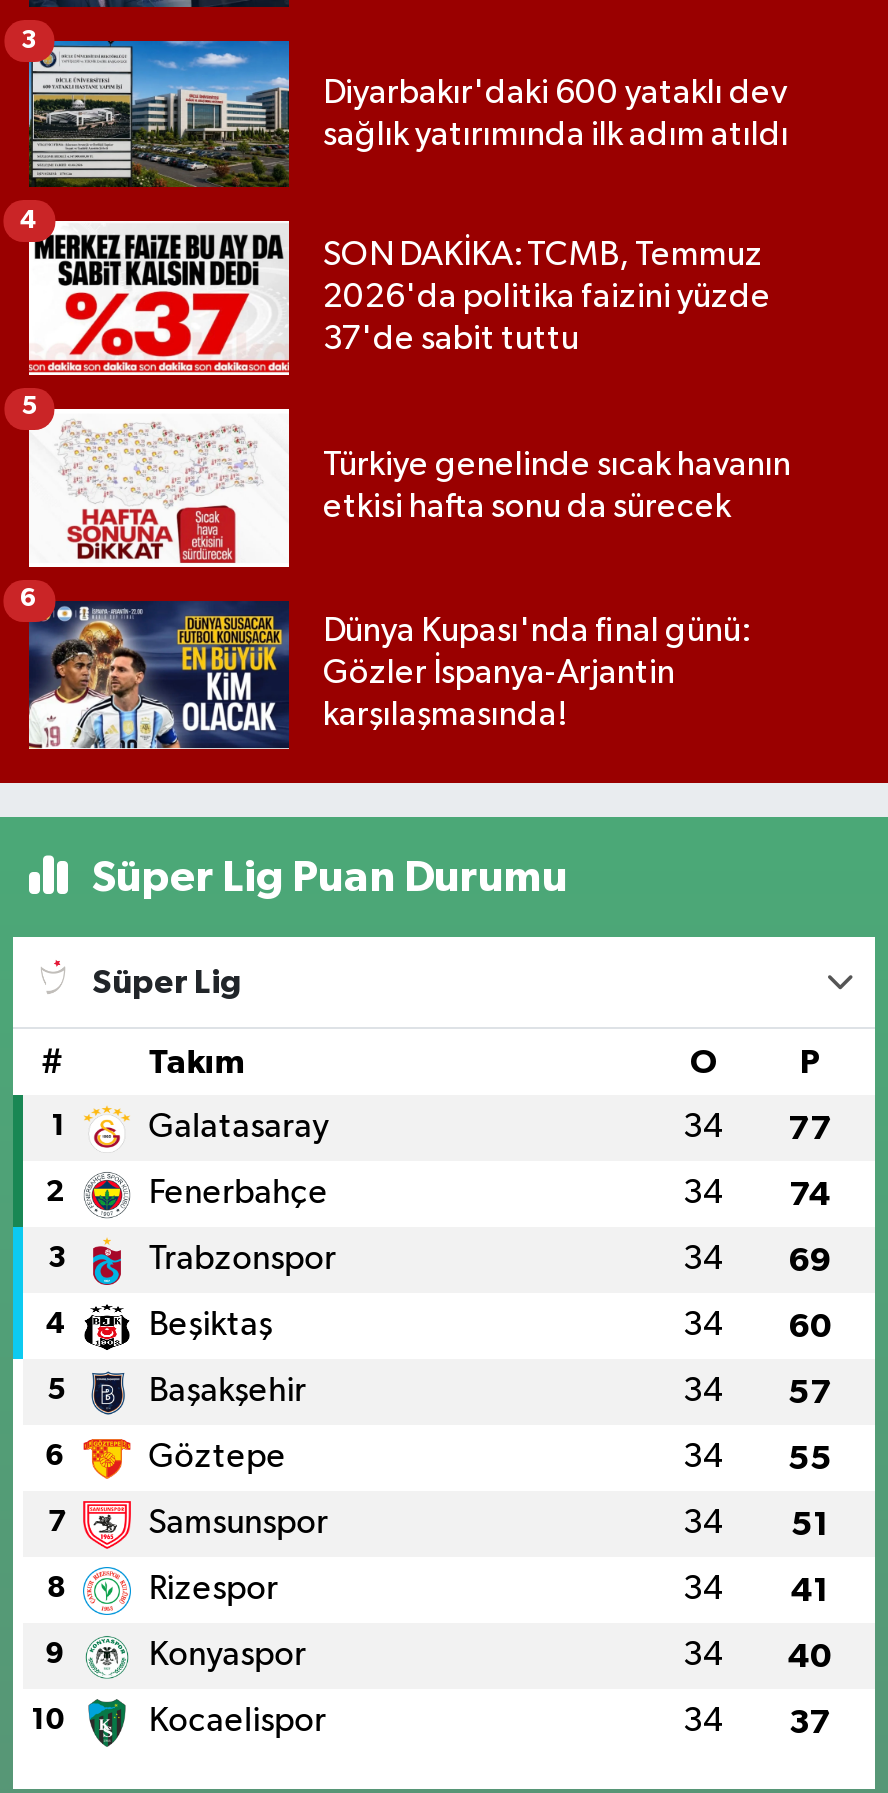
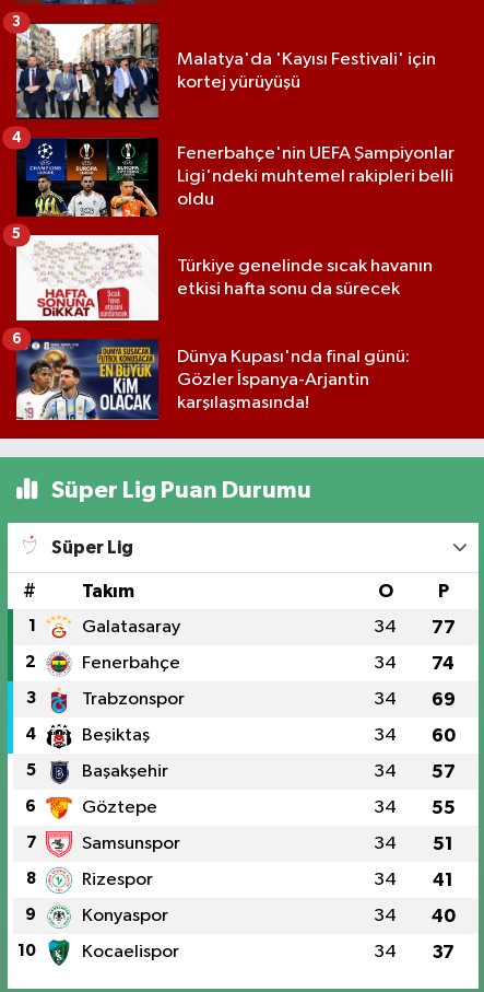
- [image]
- Diyarbakır'daki 600 yataklı dev
- sağlık yatırımında ilk adım atıldı
+ [image]
+ Malatya'da 'Kayısı Festivali' için
+ kortej yürüyüşü

- [image]
- SON DAKİKA: TCMB, Temmuz
- 2026'da politika faizini yüzde
- 37'de sabit tuttu
+ [image]
+ Fenerbahçe'nin UEFA Şampiyonlar
+ Ligi'ndeki muhtemel rakipleri belli
+ oldu
